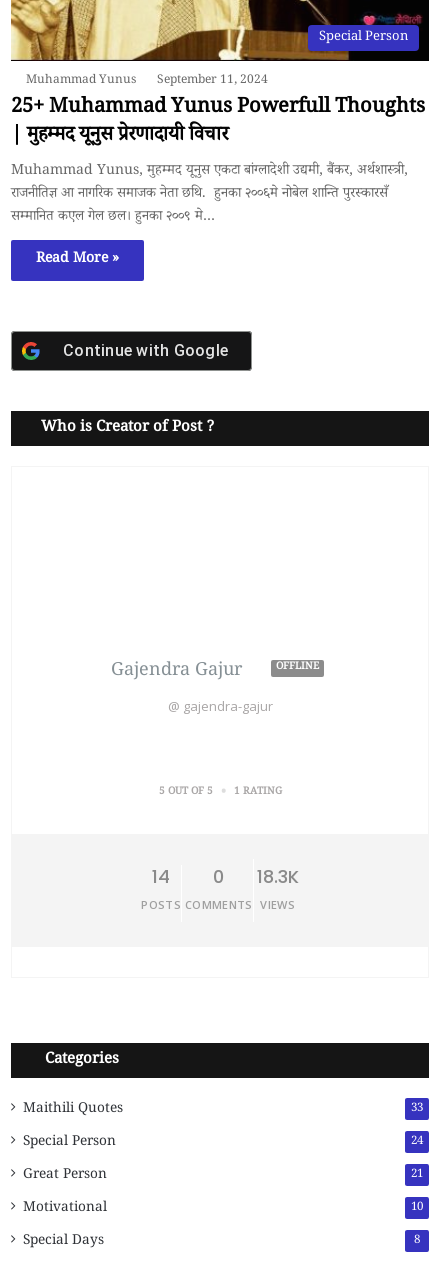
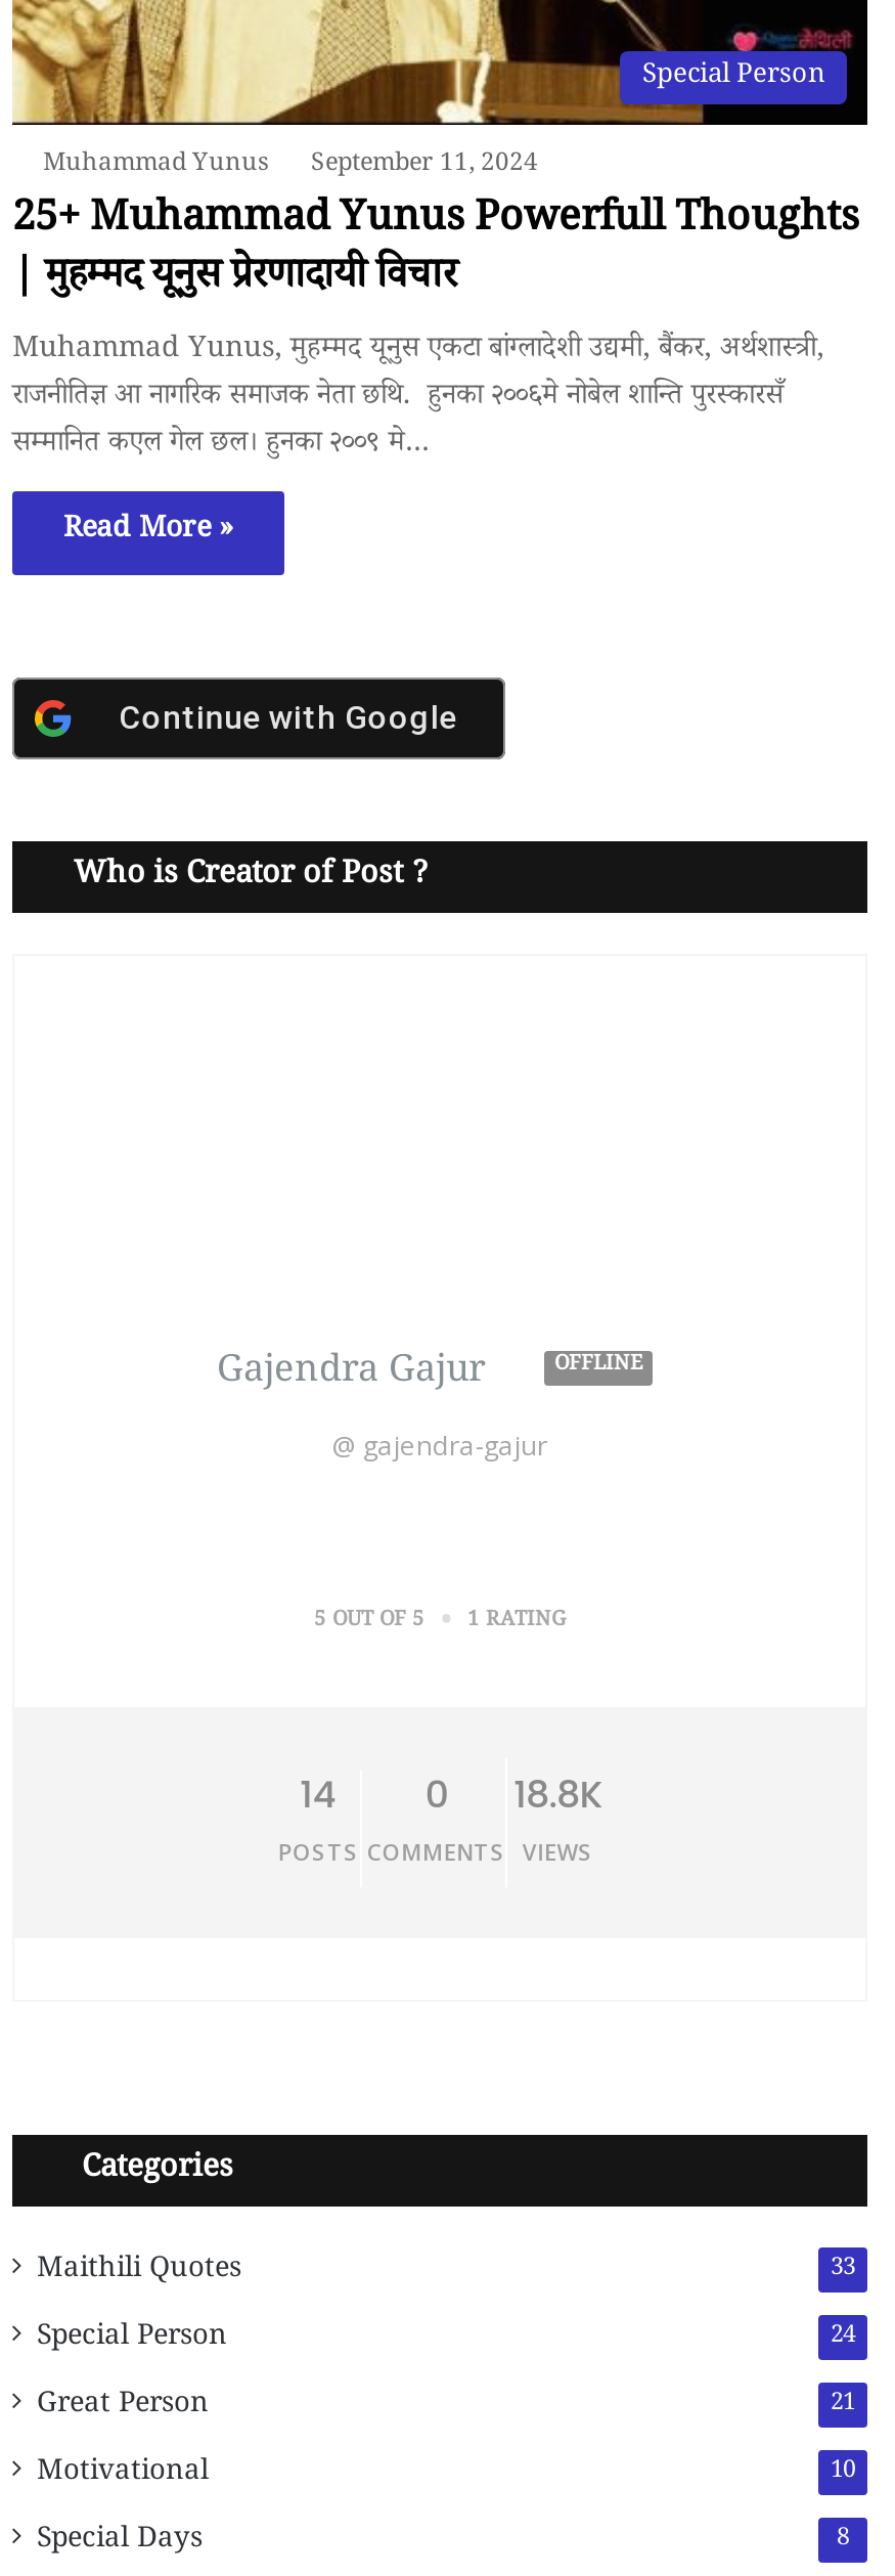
- 14 0 18.3K
+ 14 0 18.8K
